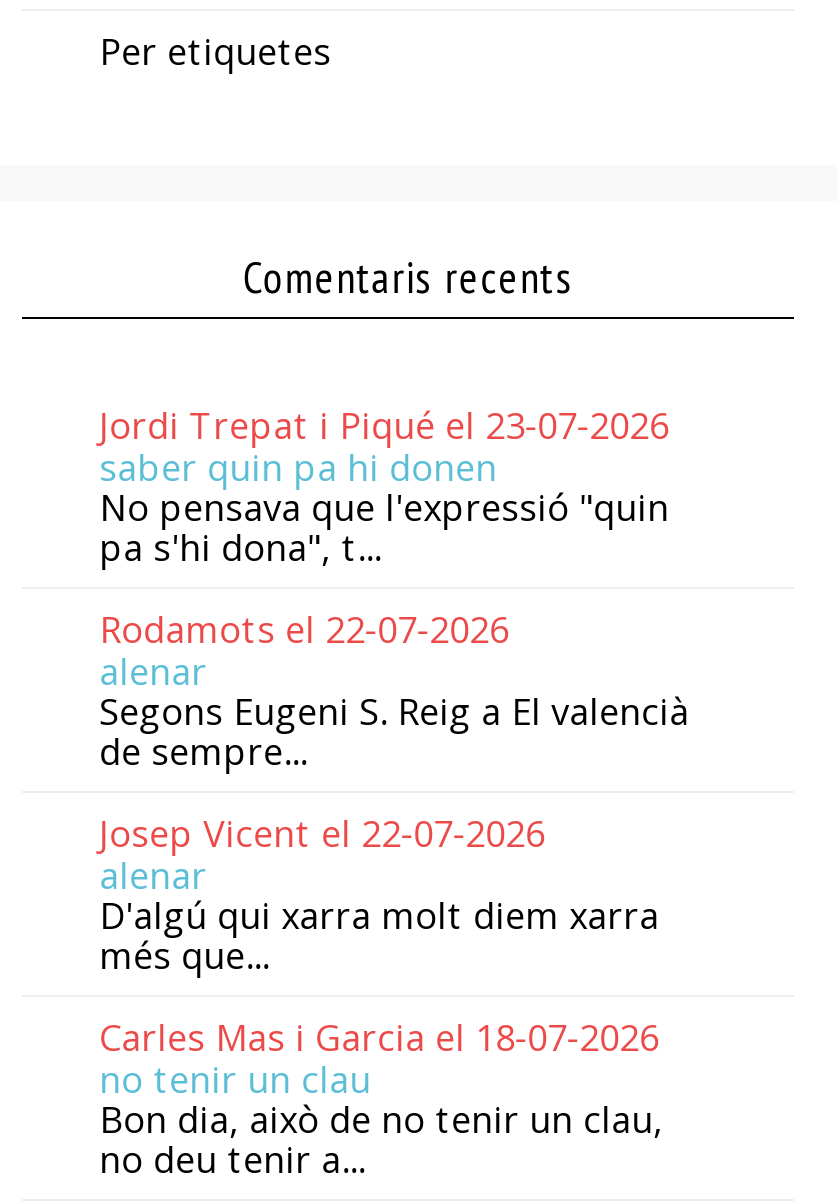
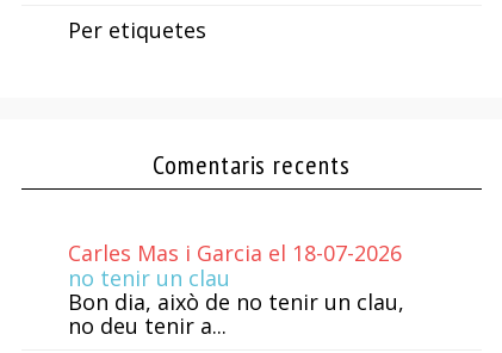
- Jordi Trepat i Piqué el 23-07-2026
- saber quin pa hi donen
- No pensava que l'expressió "quin
- pa s'hi dona", t...
- Rodamots el 22-07-2026
- alenar
- Segons Eugeni S. Reig a El valencià
- de sempre...
- Josep Vicent el 22-07-2026
- alenar
- D'algú qui xarra molt diem xarra
- més que...
